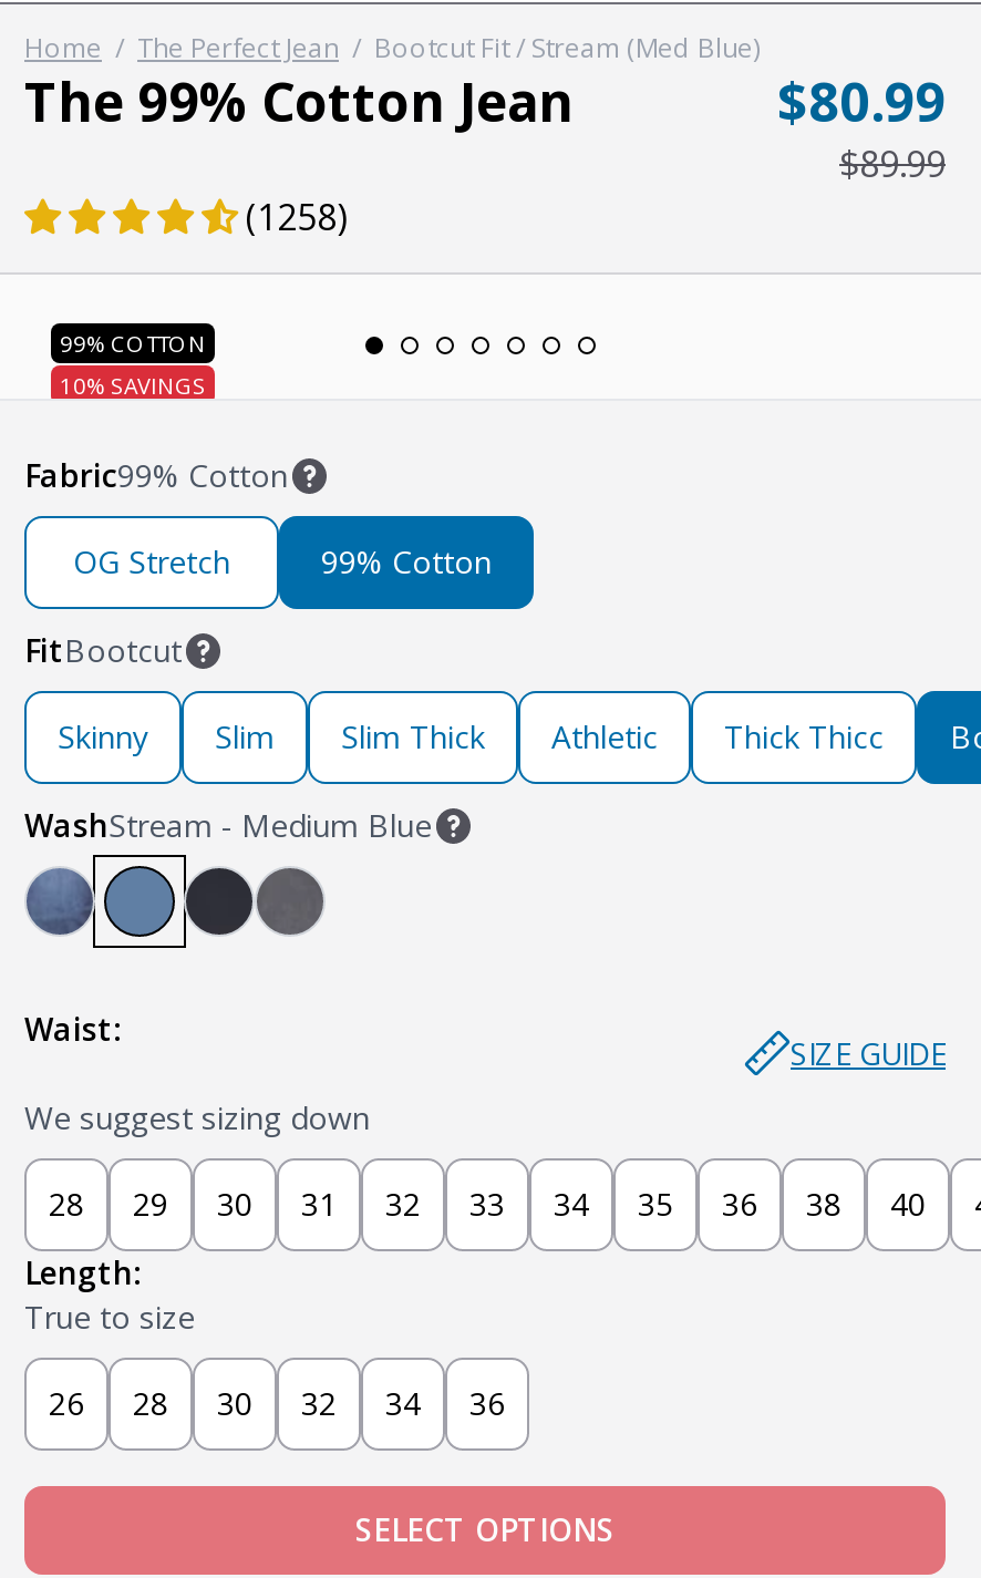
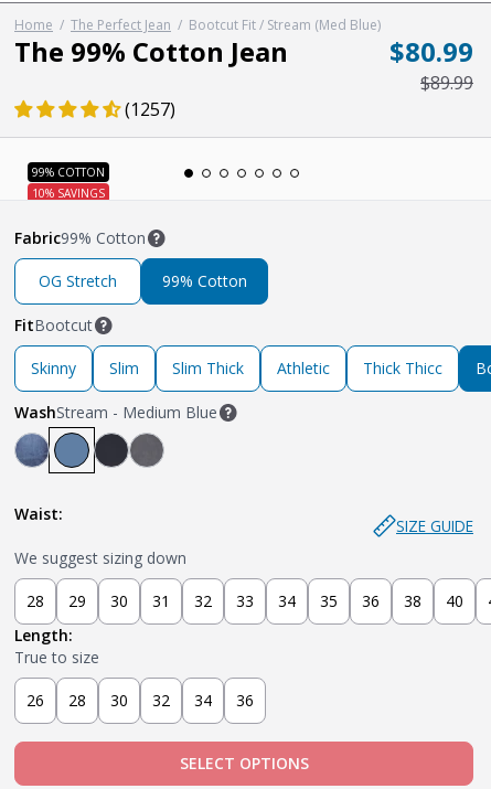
- (1258)
+ (1257)
